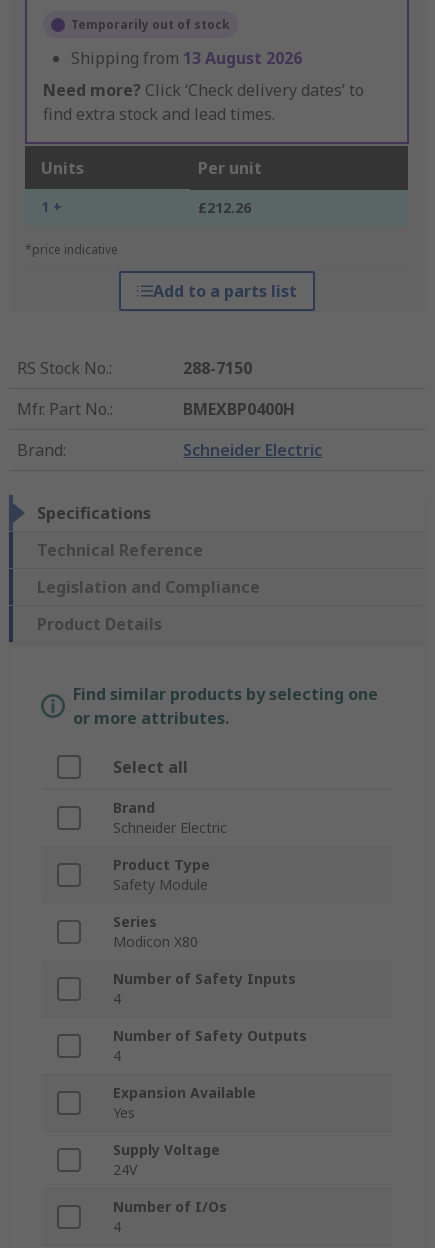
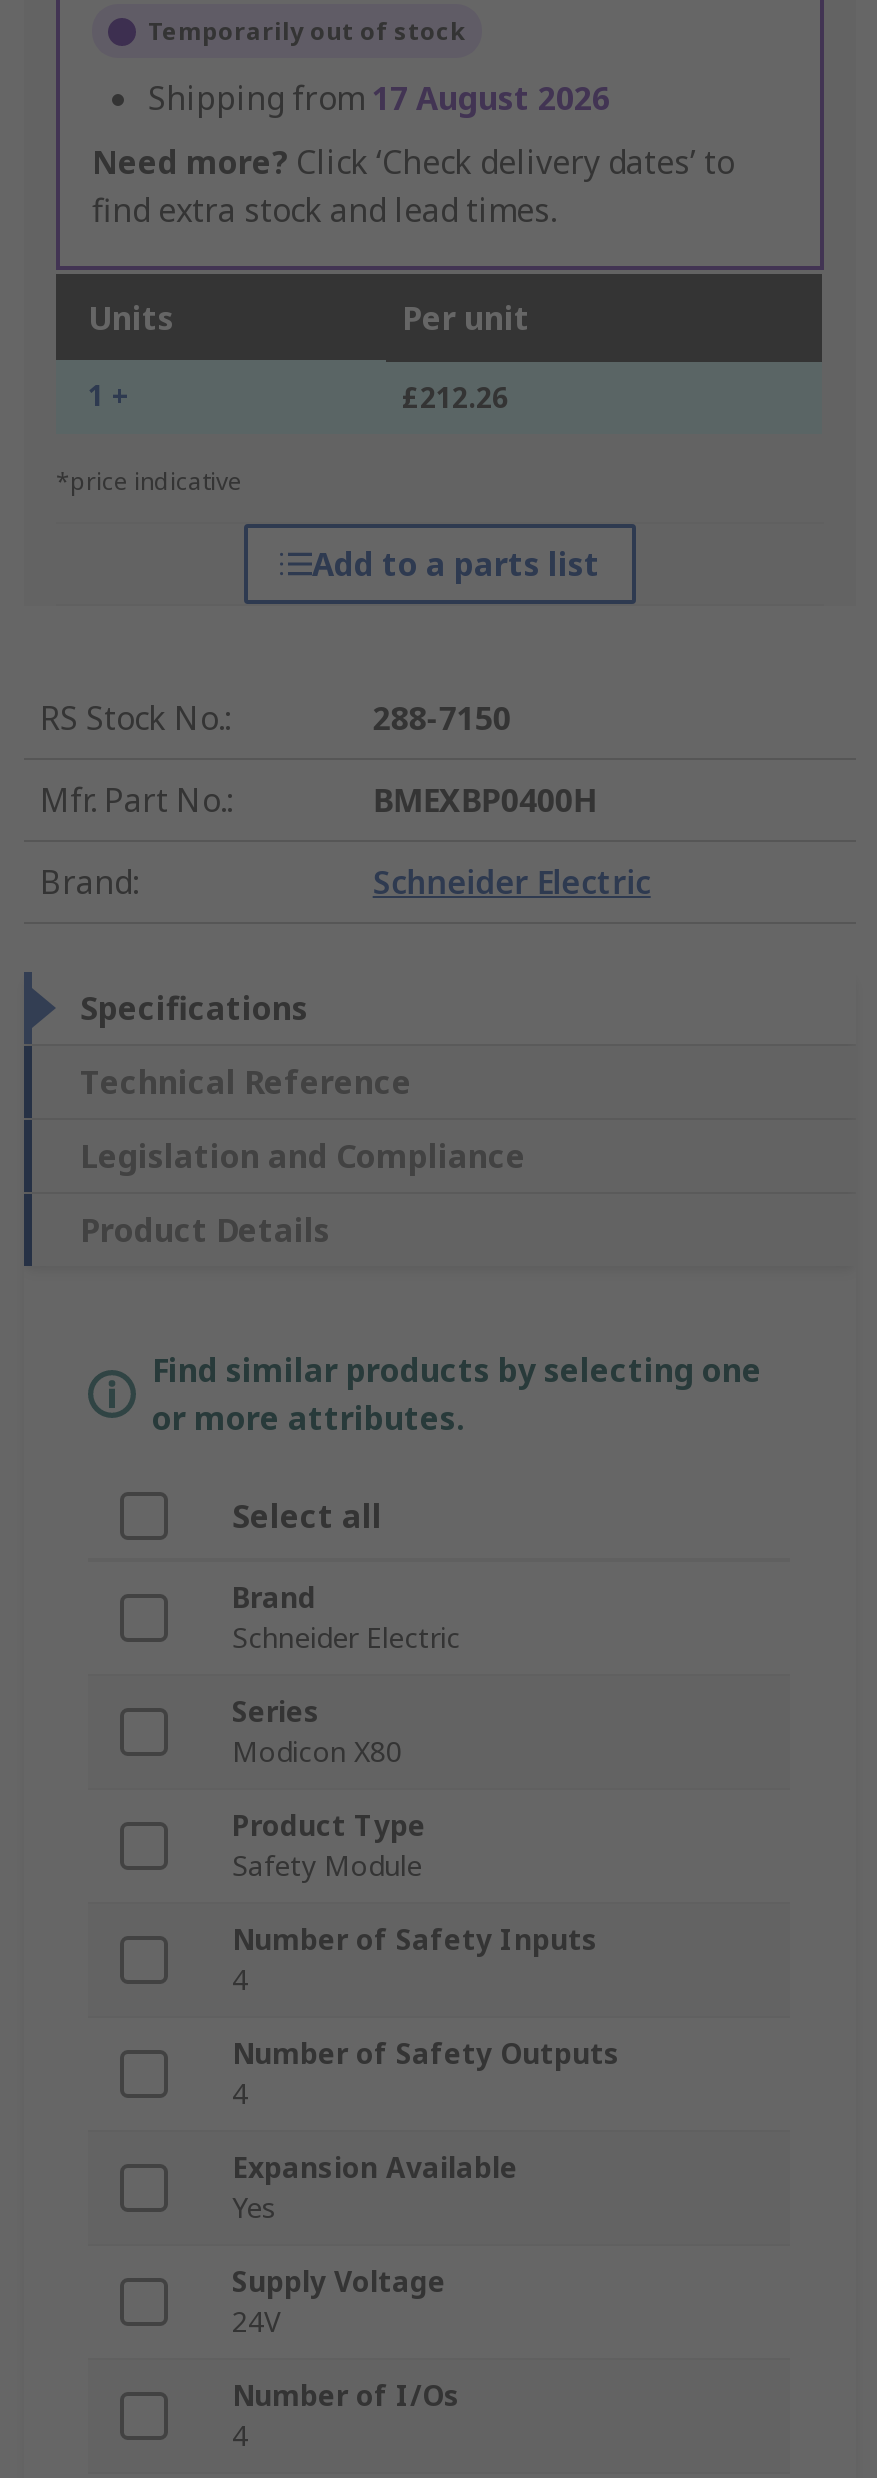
- Shipping from 13 August 2026
+ Shipping from 17 August 2026

moved down: Product Type | Safety Module

moved up: Series | Modicon X80
